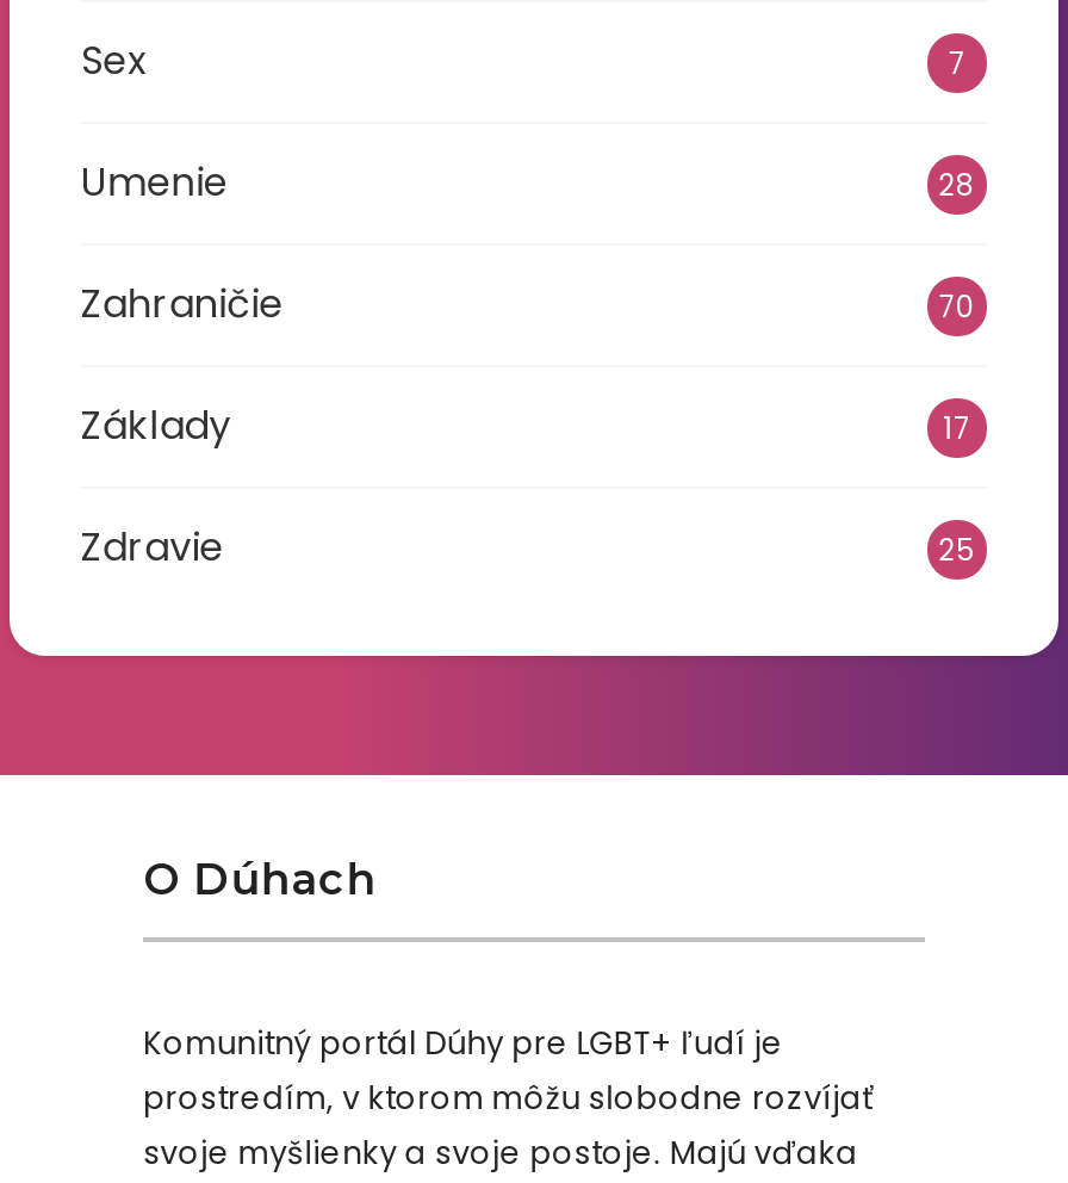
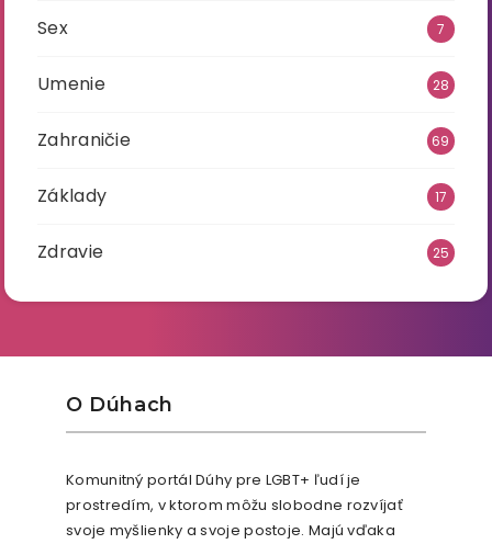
- 70
+ 69
